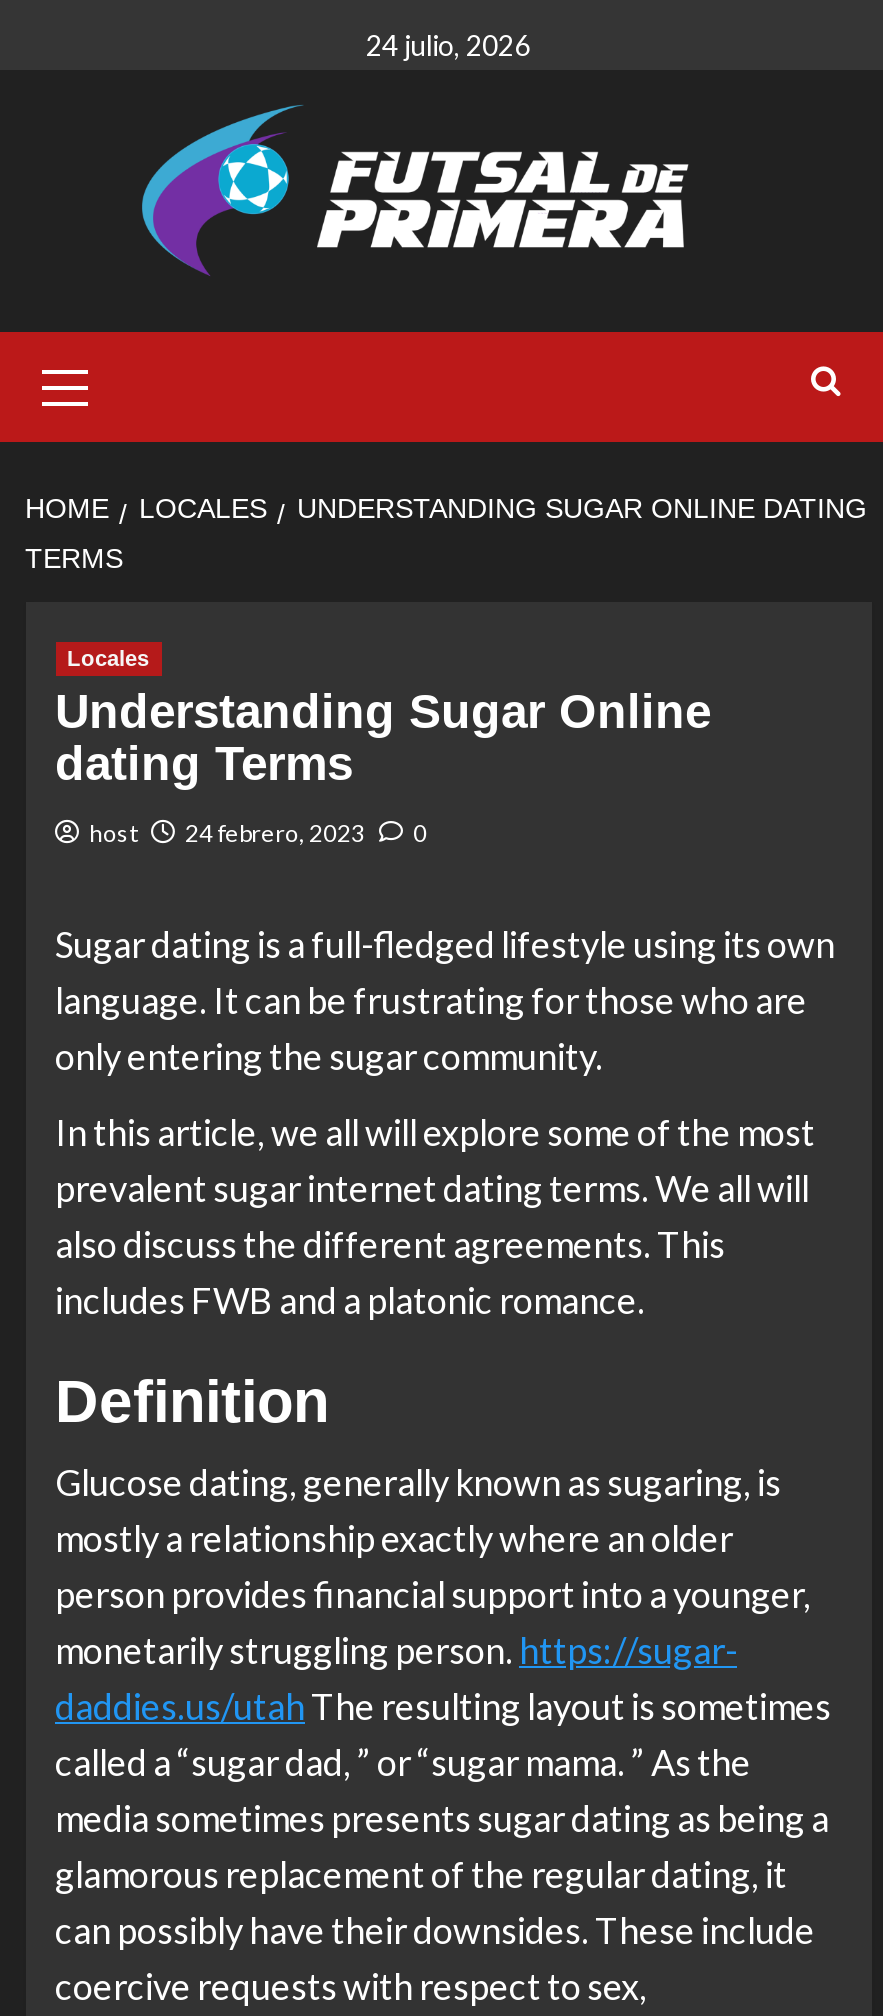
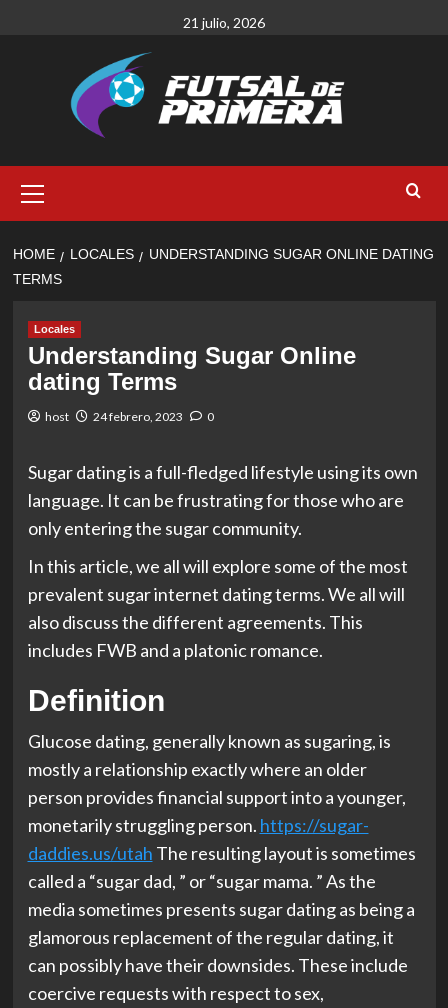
- 24 julio, 2026
+ 21 julio, 2026
